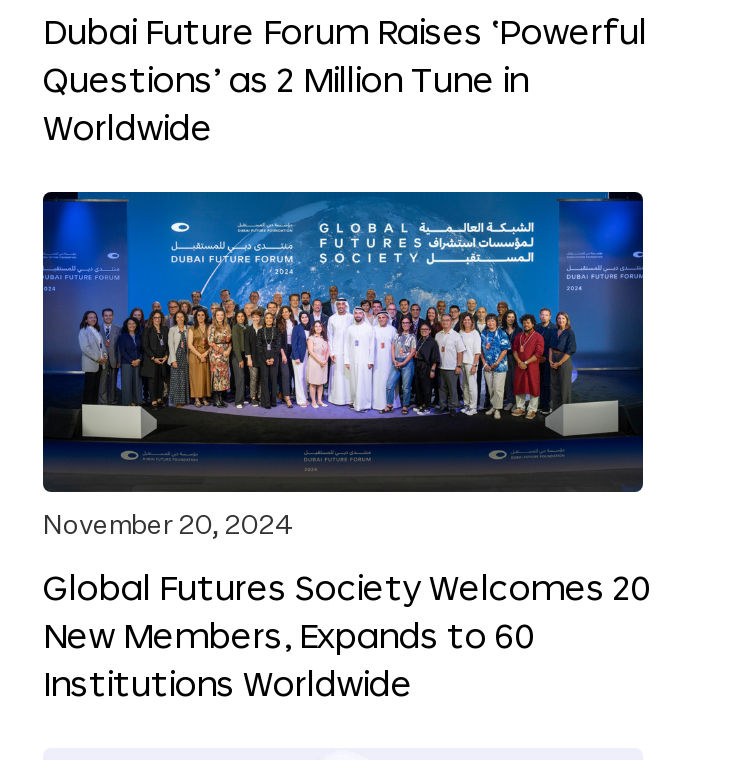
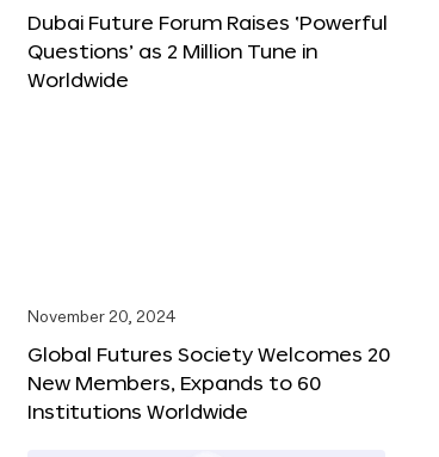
- [image]
